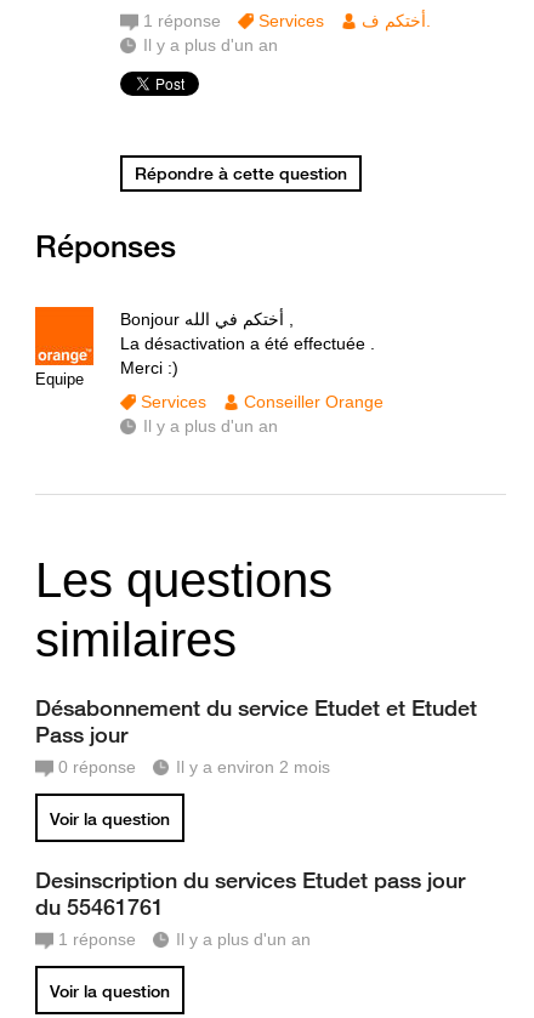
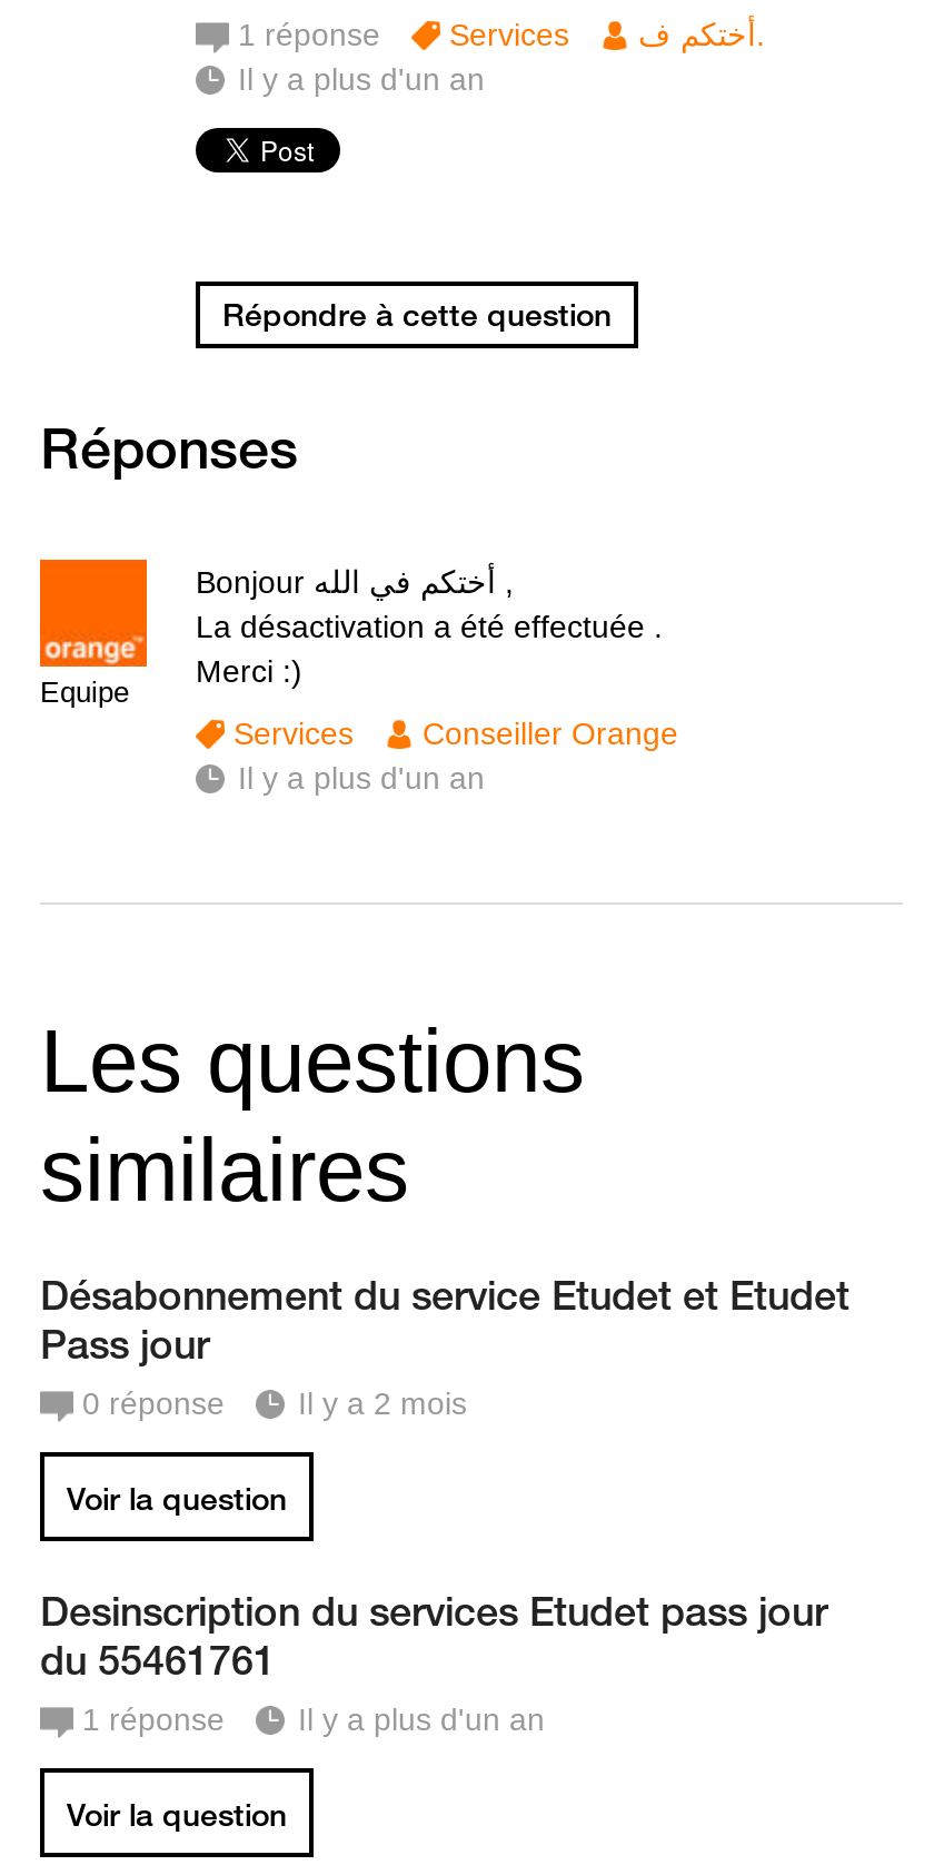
- Il y a environ 2 mois
+ Il y a 2 mois
